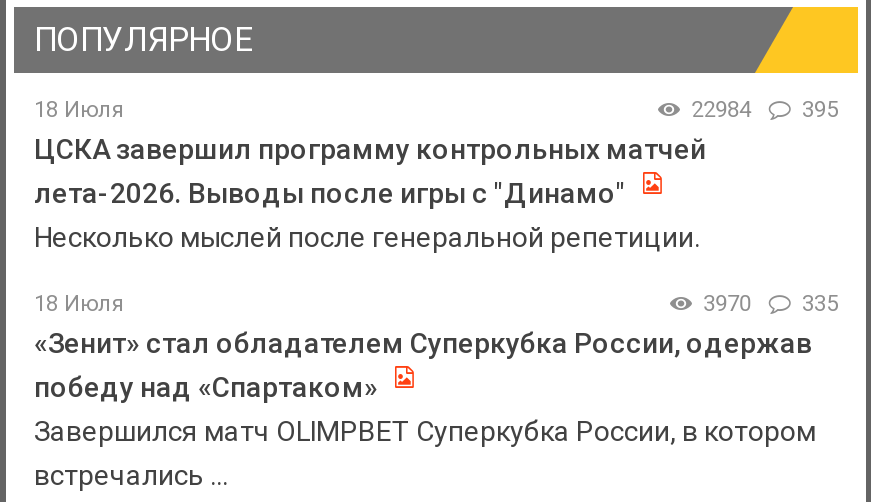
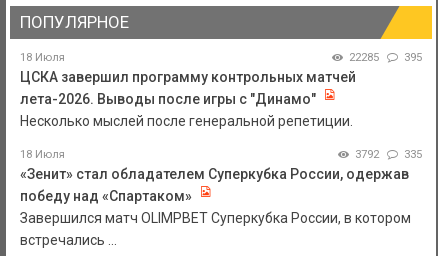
- 22984 395
+ 22285 395

- 3970 335
+ 3792 335
